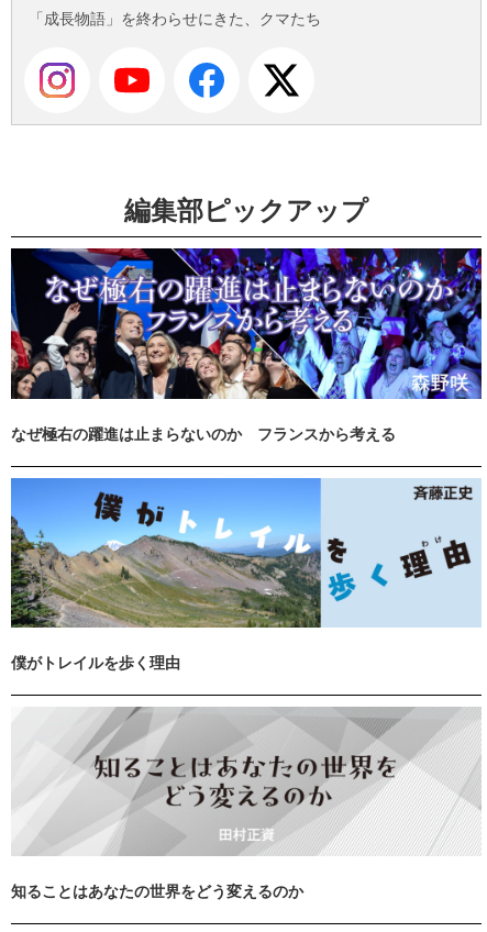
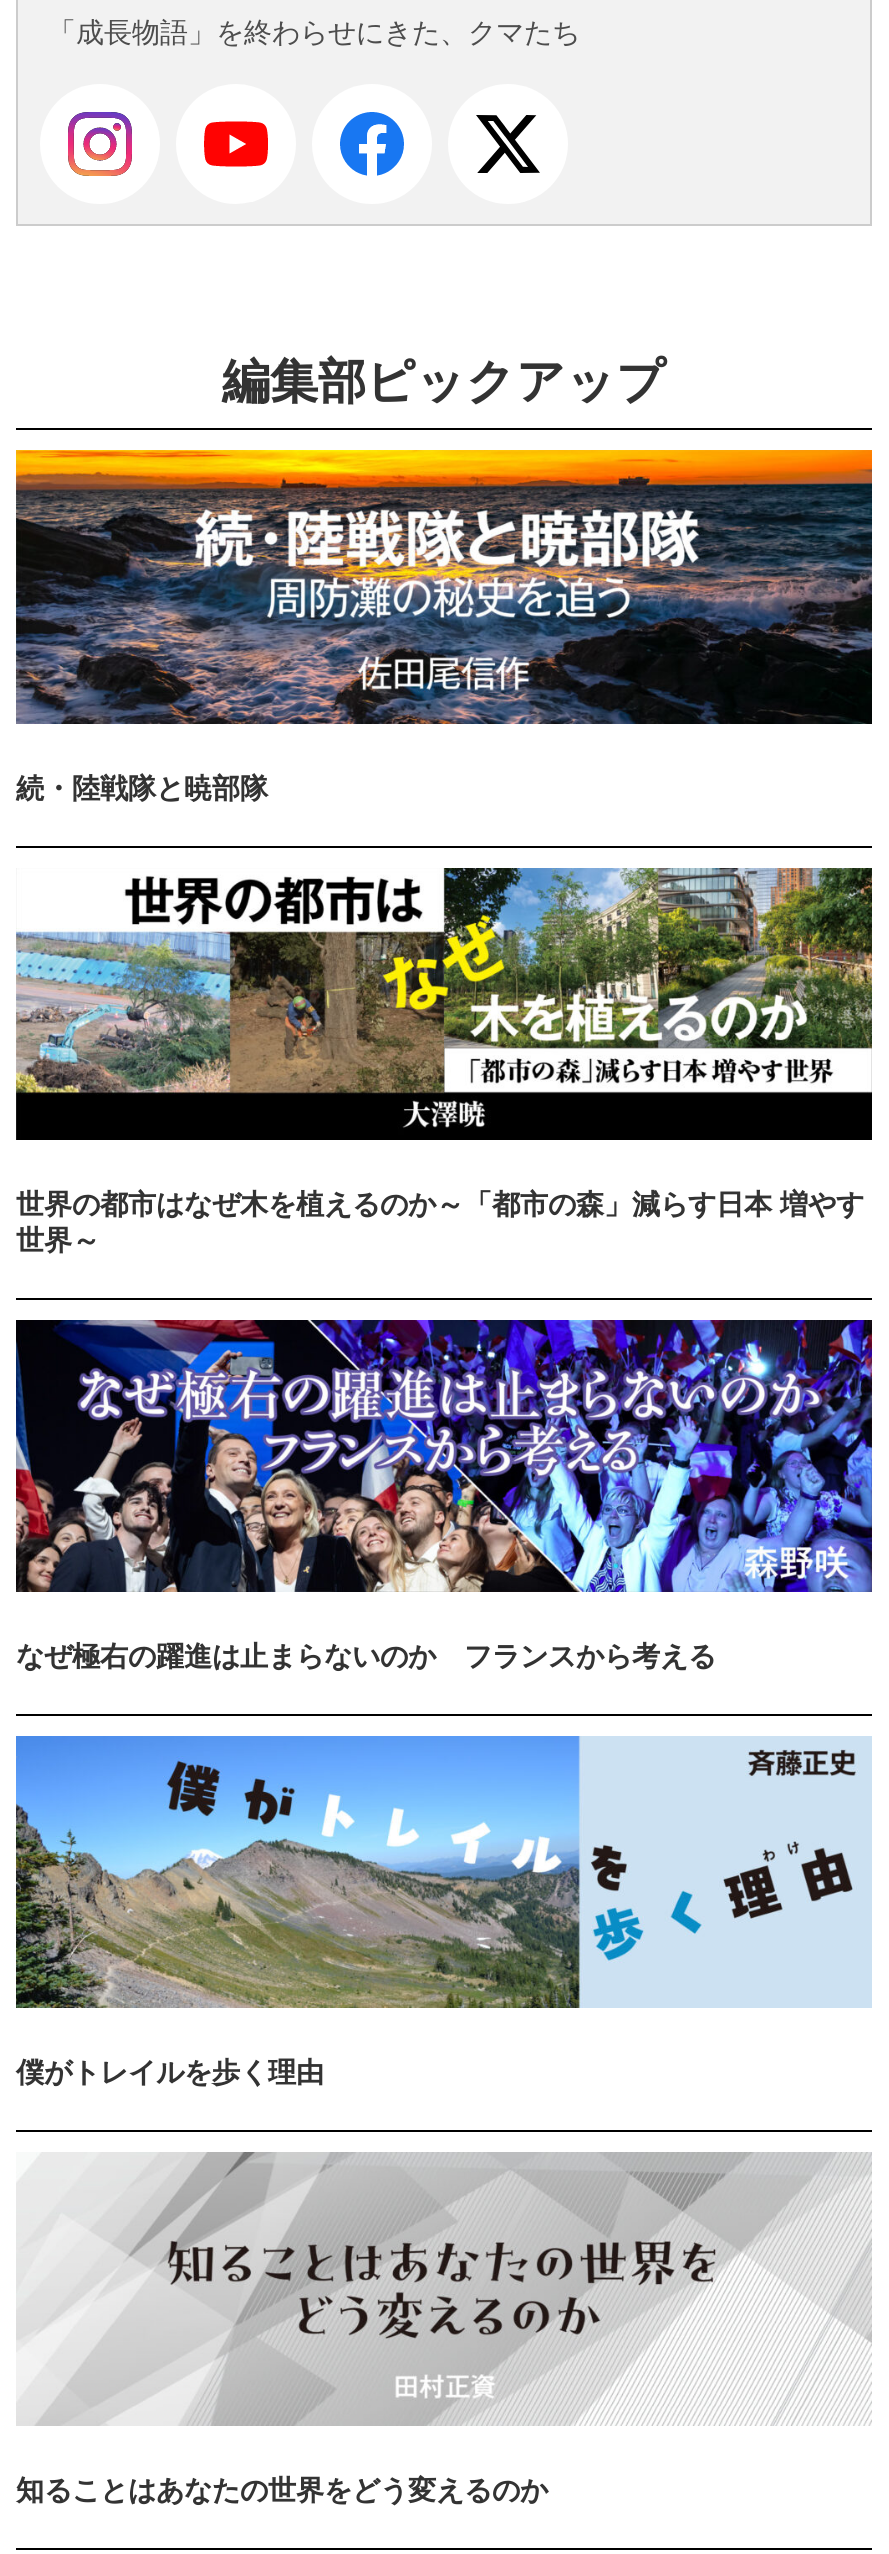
+ [image]
+ 続・陸戦隊と暁部隊

+ [image]
+ 世界の都市はなぜ木を植えるのか～「都市の森」減らす日本 増やす
+ 世界～
